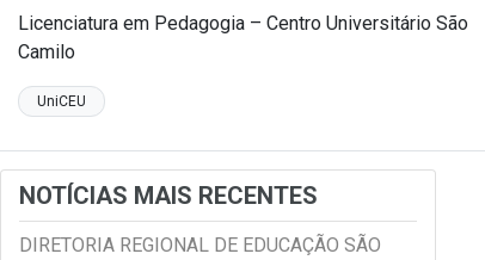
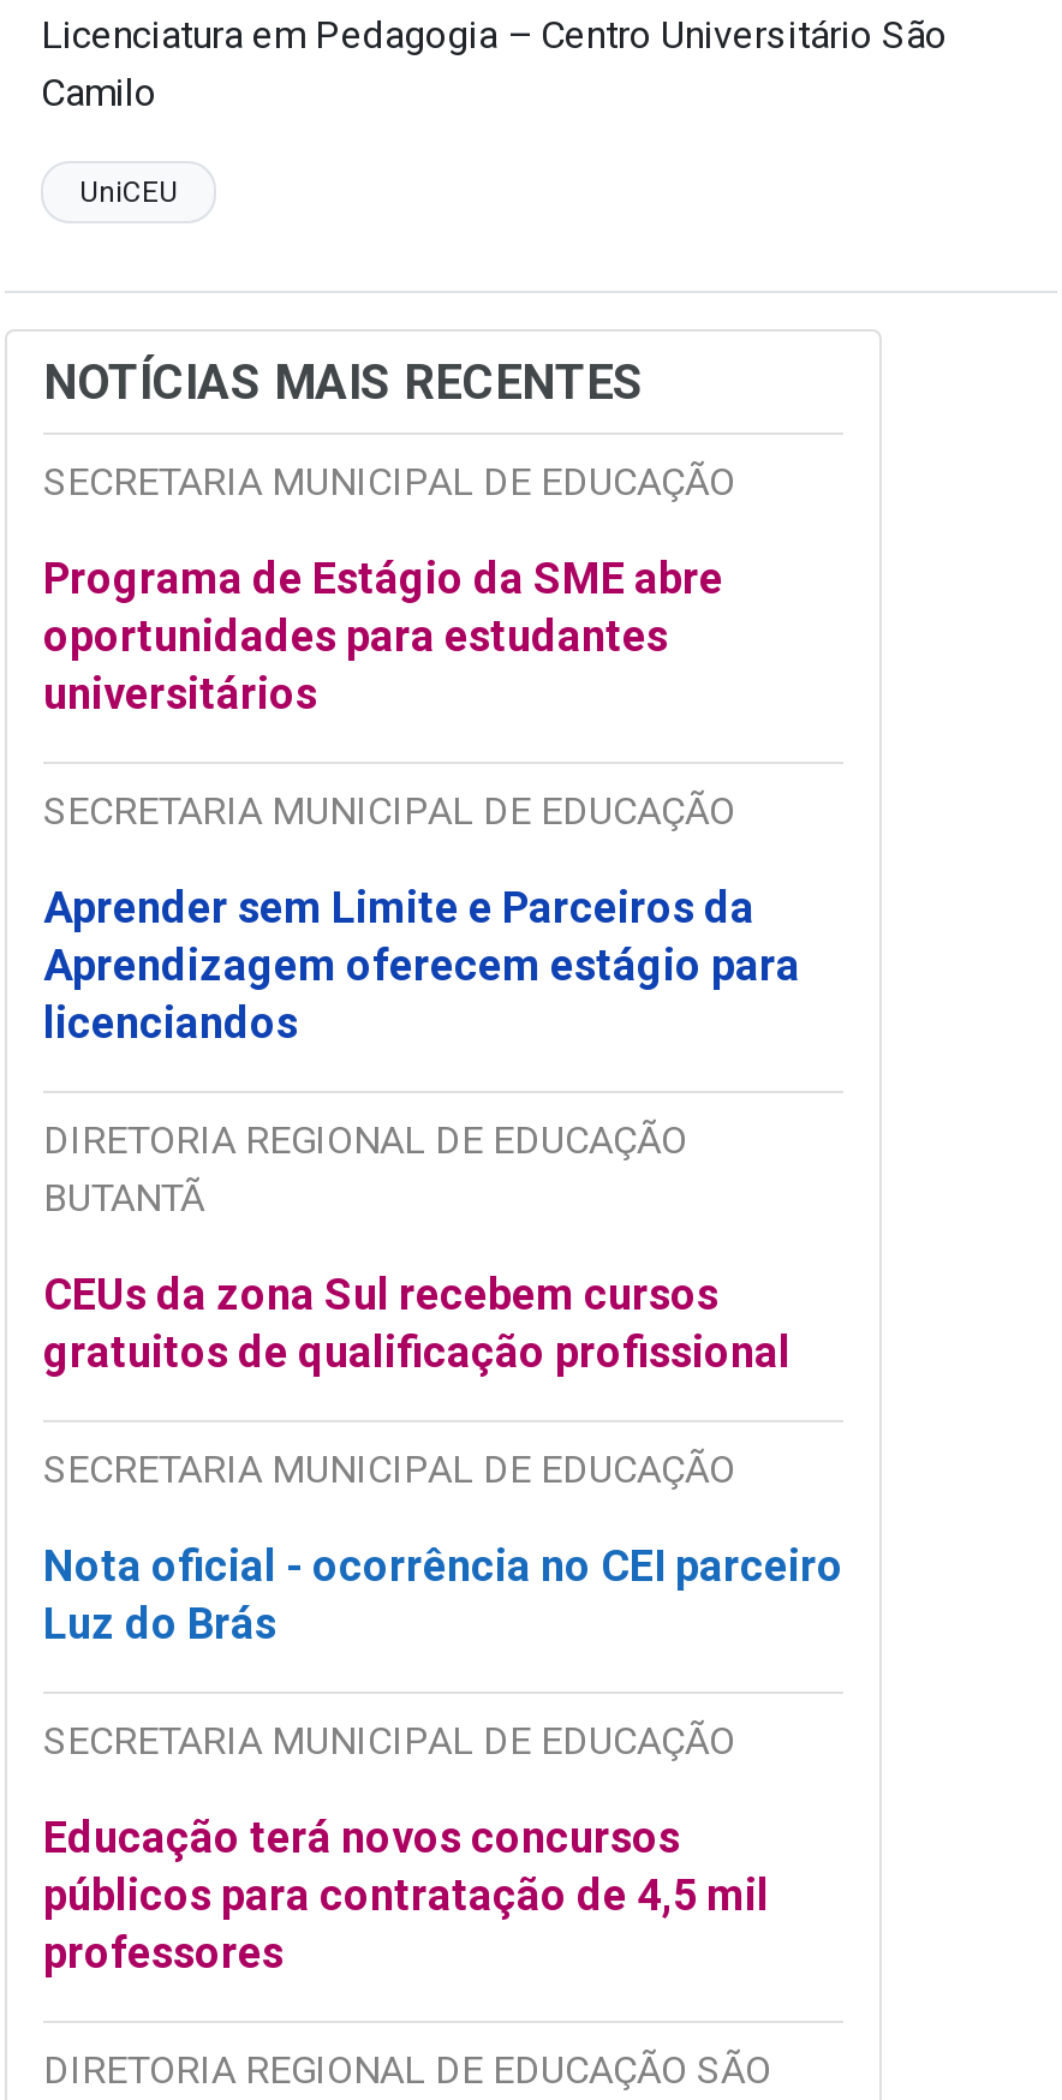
+ SECRETARIA MUNICIPAL DE EDUCAÇÃO
+ Programa de Estágio da SME abre
+ oportunidades para estudantes
+ universitários
+ SECRETARIA MUNICIPAL DE EDUCAÇÃO
+ Aprender sem Limite e Parceiros da
+ Aprendizagem oferecem estágio para
+ licenciandos
+ DIRETORIA REGIONAL DE EDUCAÇÃO
+ BUTANTÃ
+ CEUs da zona Sul recebem cursos
+ gratuitos de qualificação profissional
+ SECRETARIA MUNICIPAL DE EDUCAÇÃO
+ Nota oficial - ocorrência no CEI parceiro
+ Luz do Brás
+ SECRETARIA MUNICIPAL DE EDUCAÇÃO
+ Educação terá novos concursos
+ públicos para contratação de 4,5 mil
+ professores
